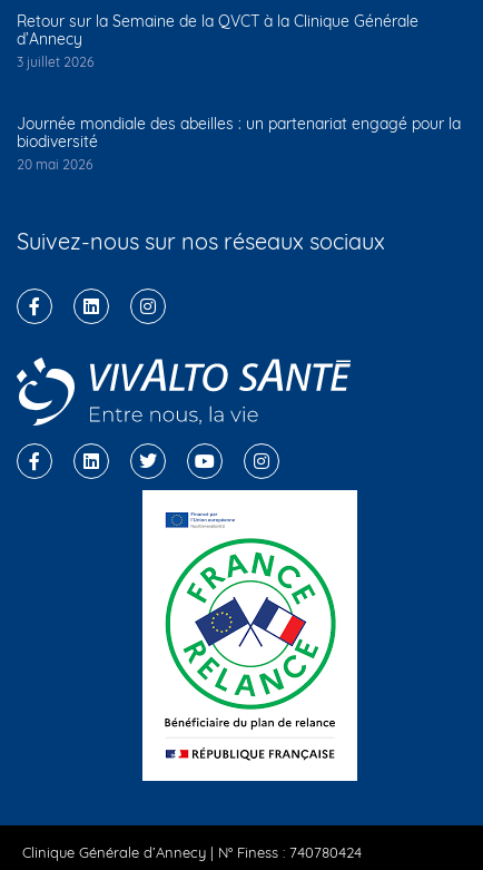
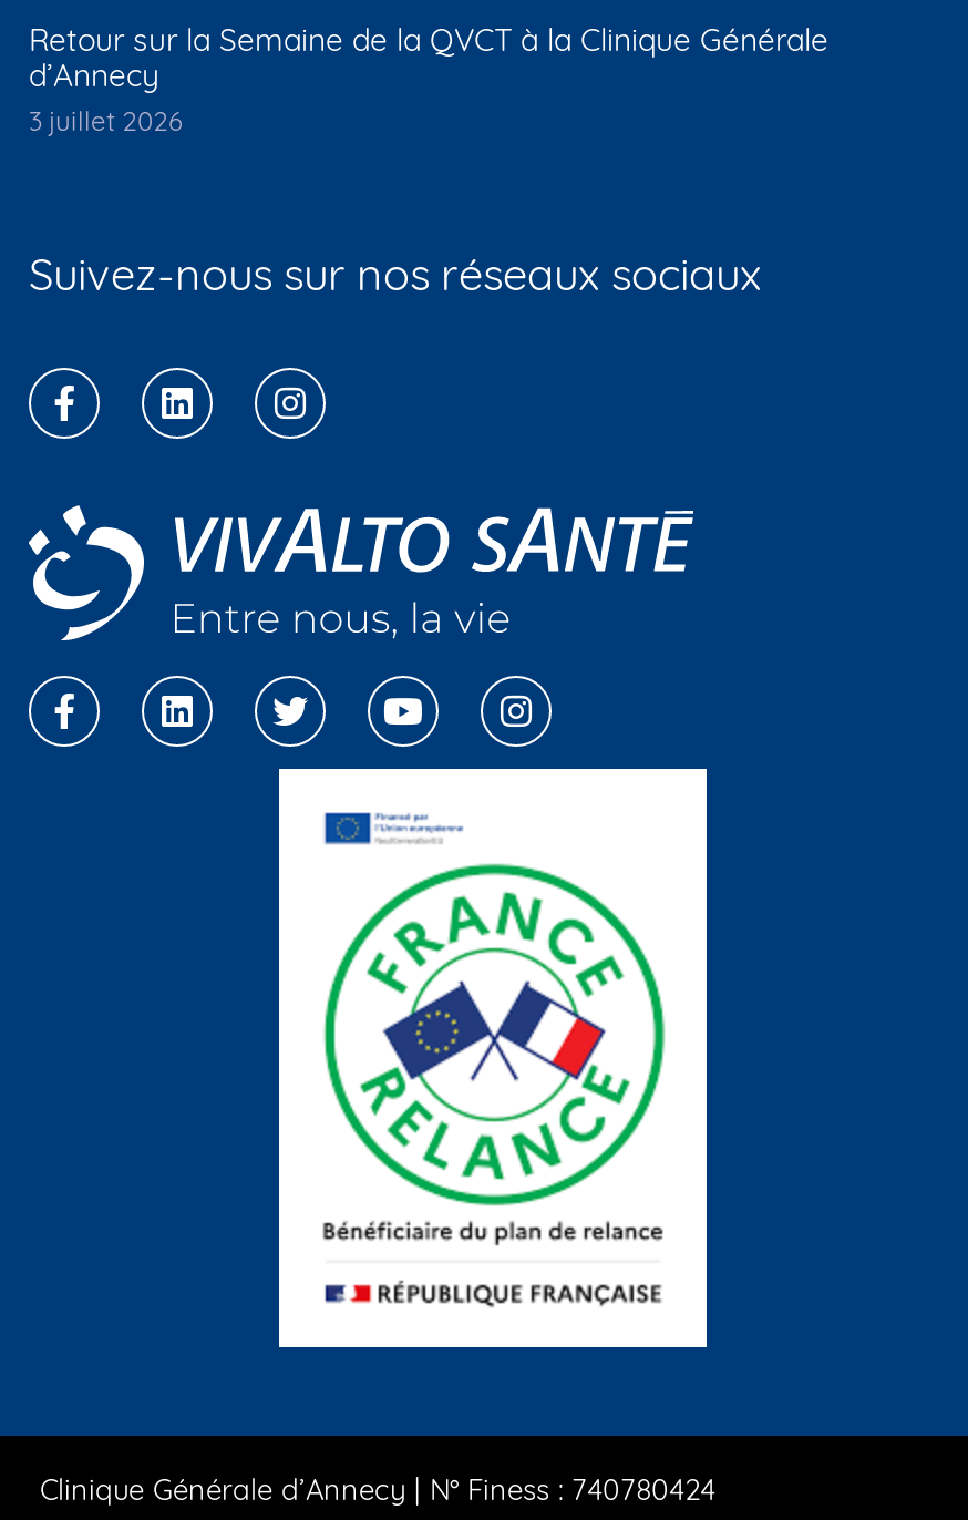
- Journée mondiale des abeilles : un partenariat engagé pour la
- biodiversité
- 20 mai 2026
